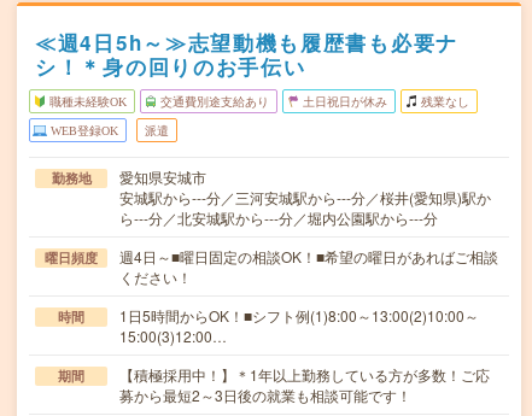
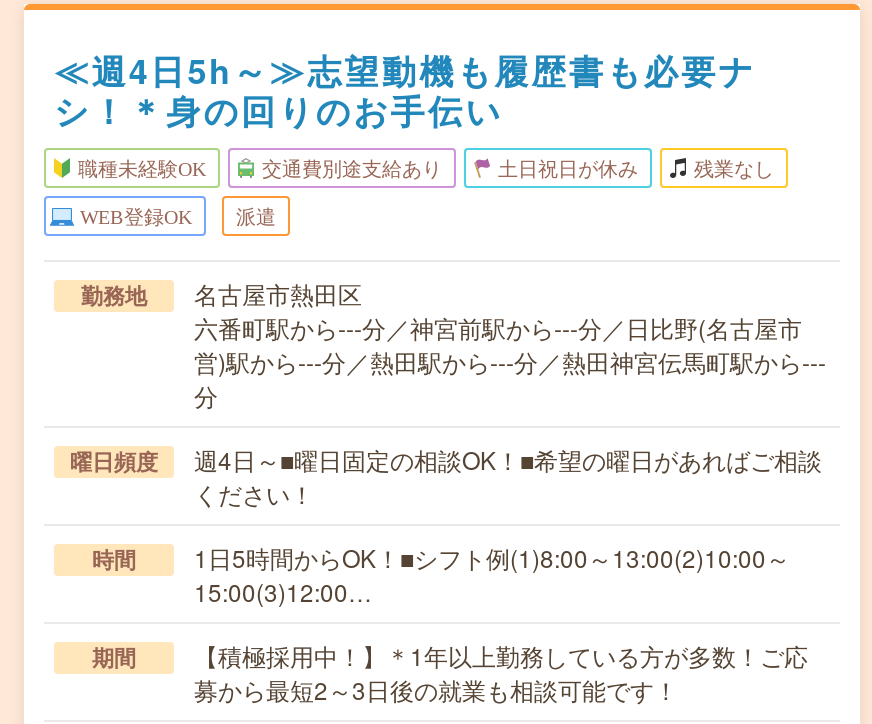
- 愛知県安城市
- 安城駅から---分／三河安城駅から---分／桜井(愛知県)駅か
- ら---分／北安城駅から---分／堀内公園駅から---分
+ 名古屋市熱田区
+ 六番町駅から---分／神宮前駅から---分／日比野(名古屋市
+ 営)駅から---分／熱田駅から---分／熱田神宮伝馬町駅から---
+ 分
